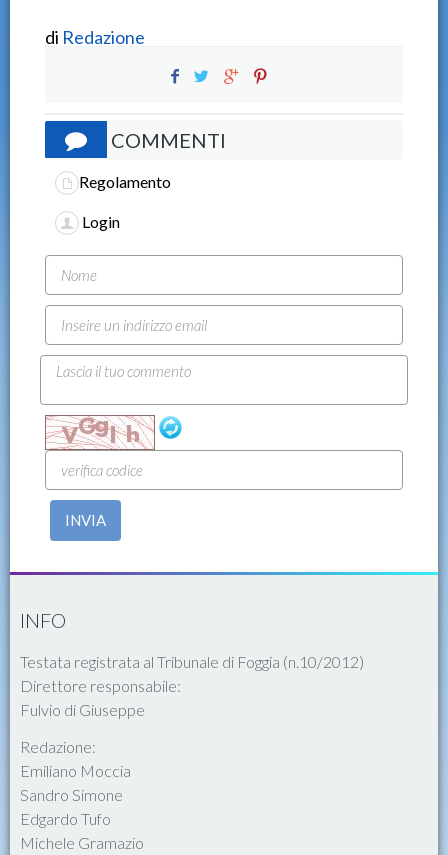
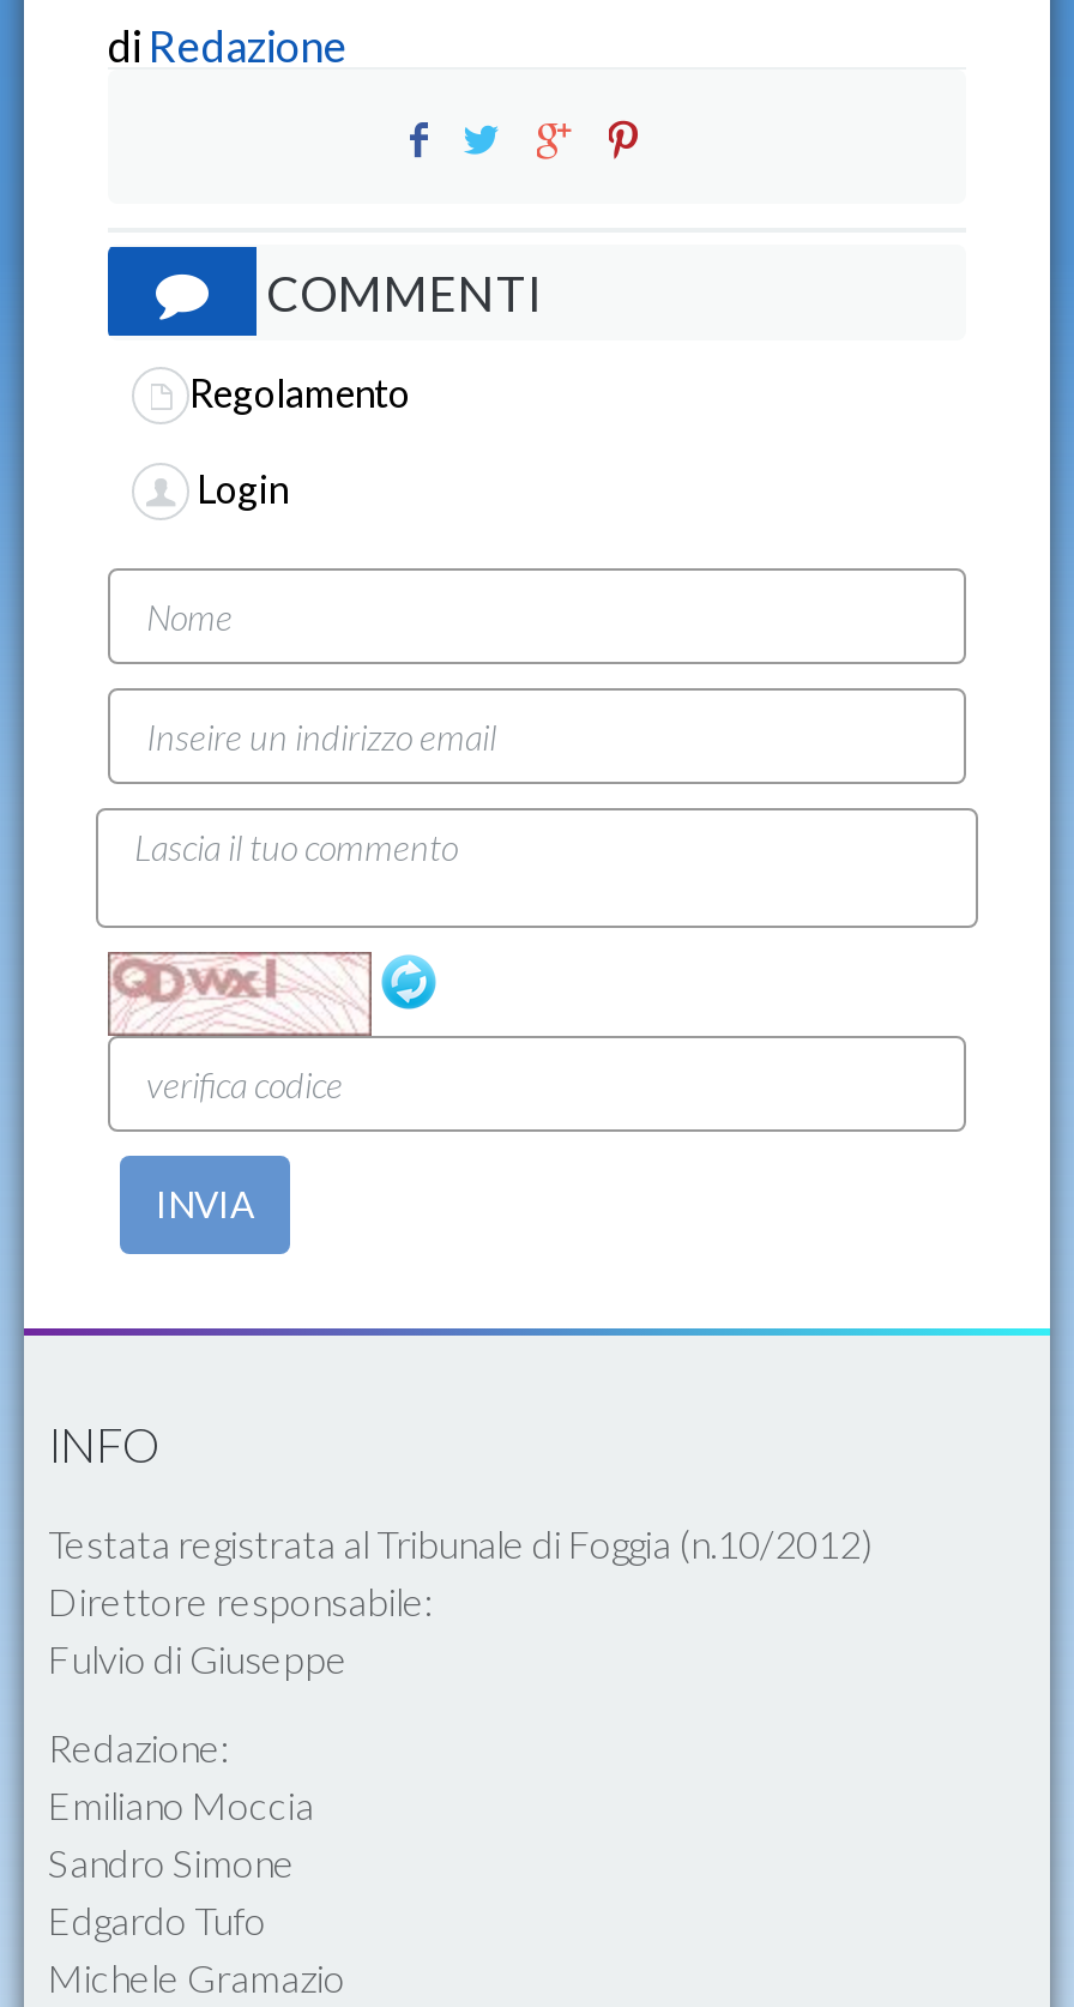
- [image]
+ [image]
